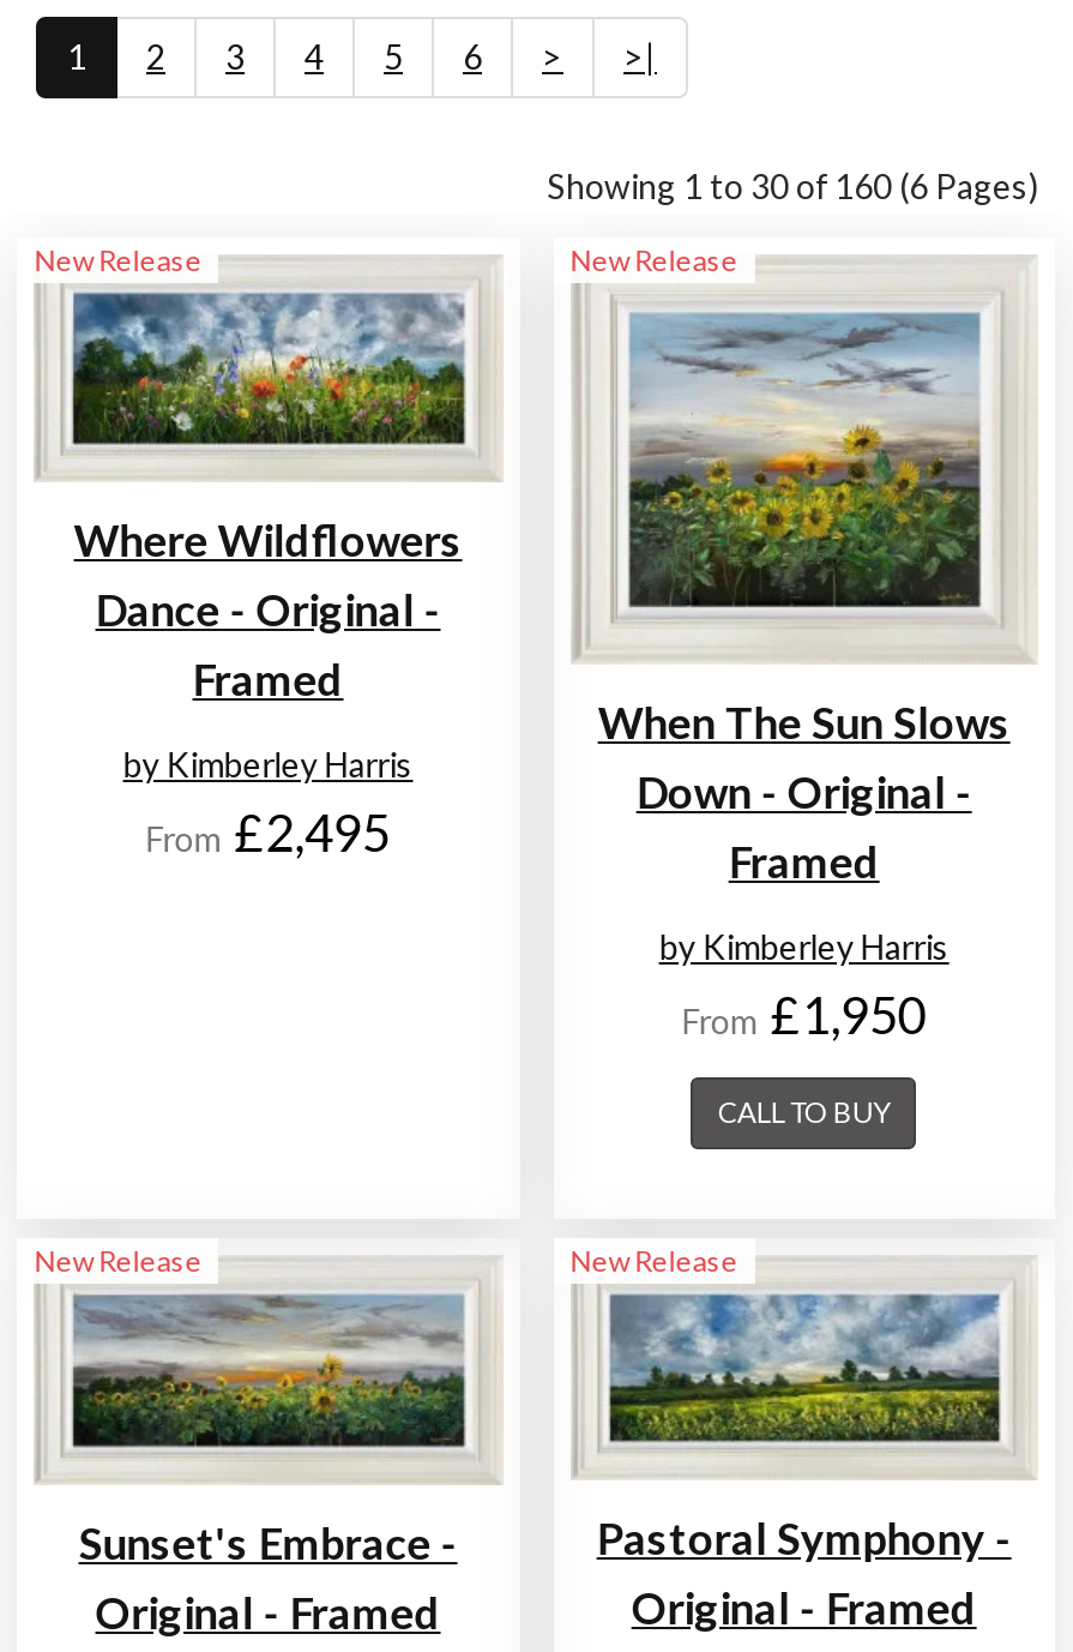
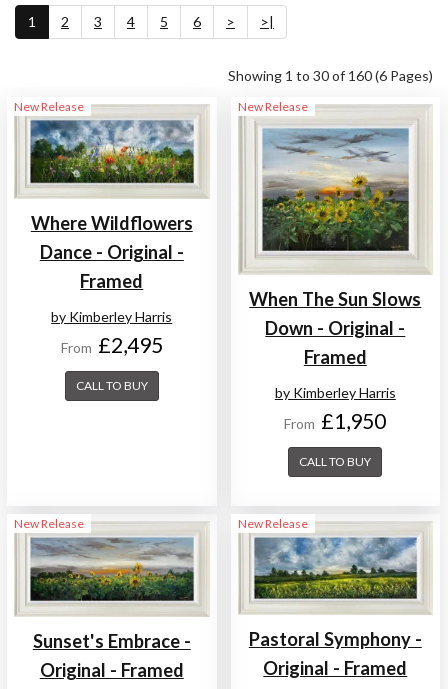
+ CALL TO BUY
